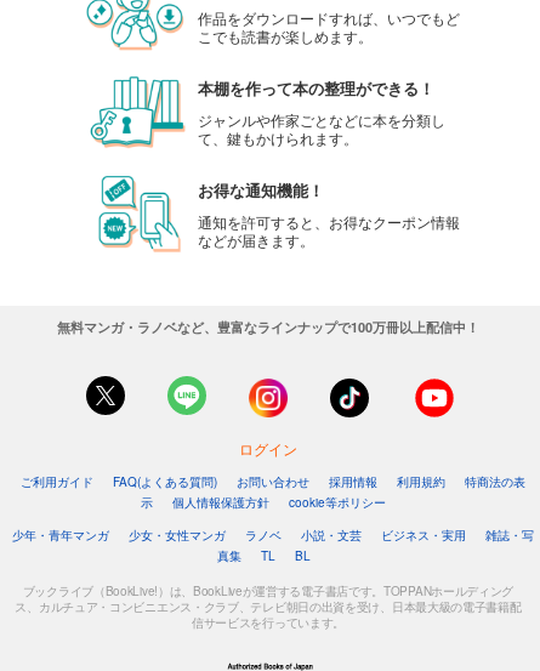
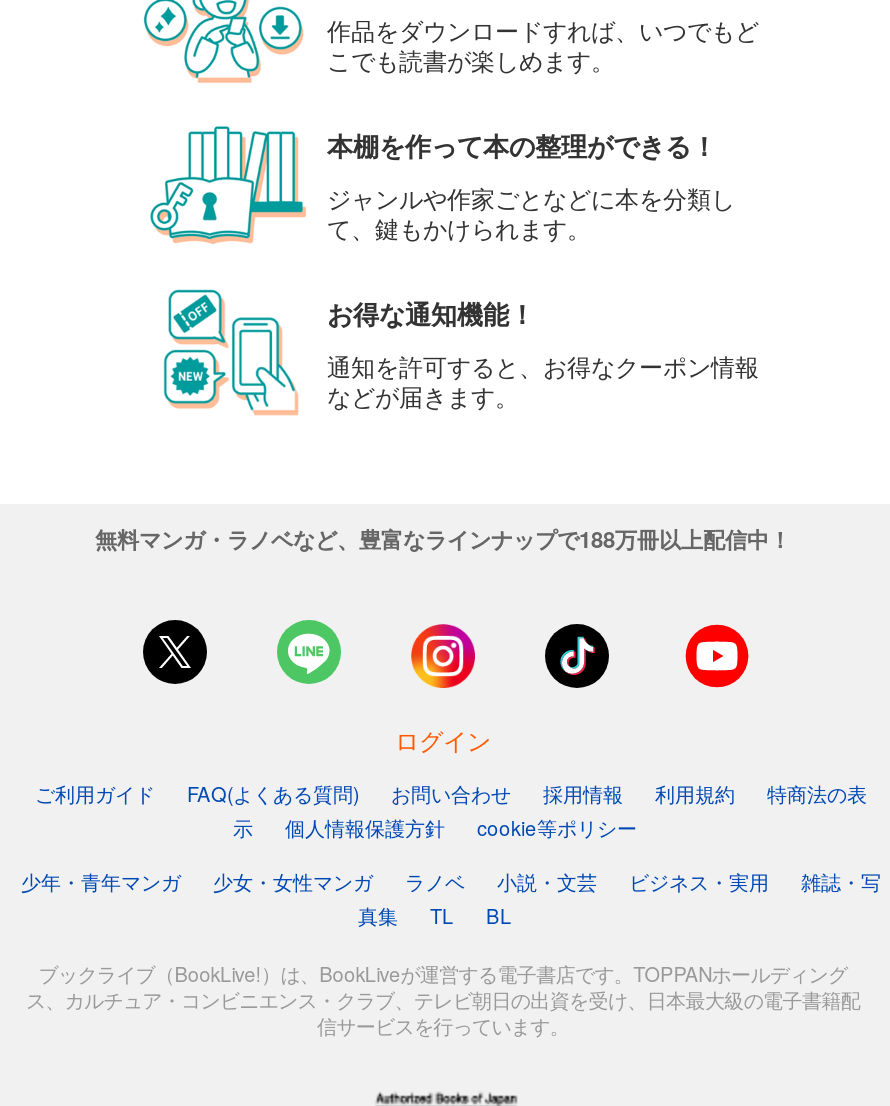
- 無料マンガ・ラノベなど、豊富なラインナップで100万冊以上配信中！
+ 無料マンガ・ラノベなど、豊富なラインナップで188万冊以上配信中！
